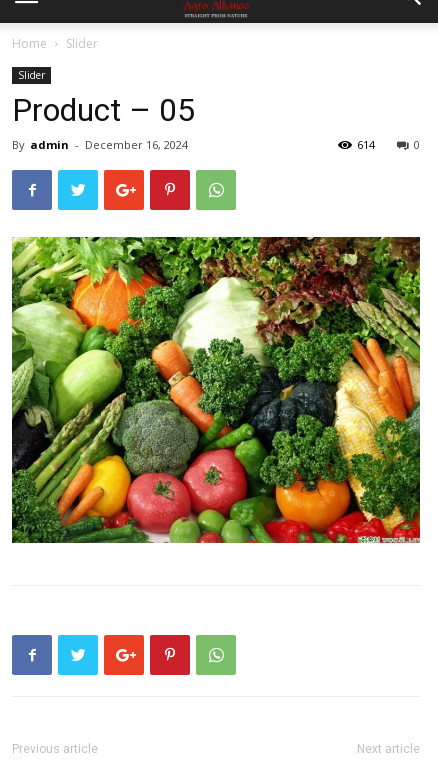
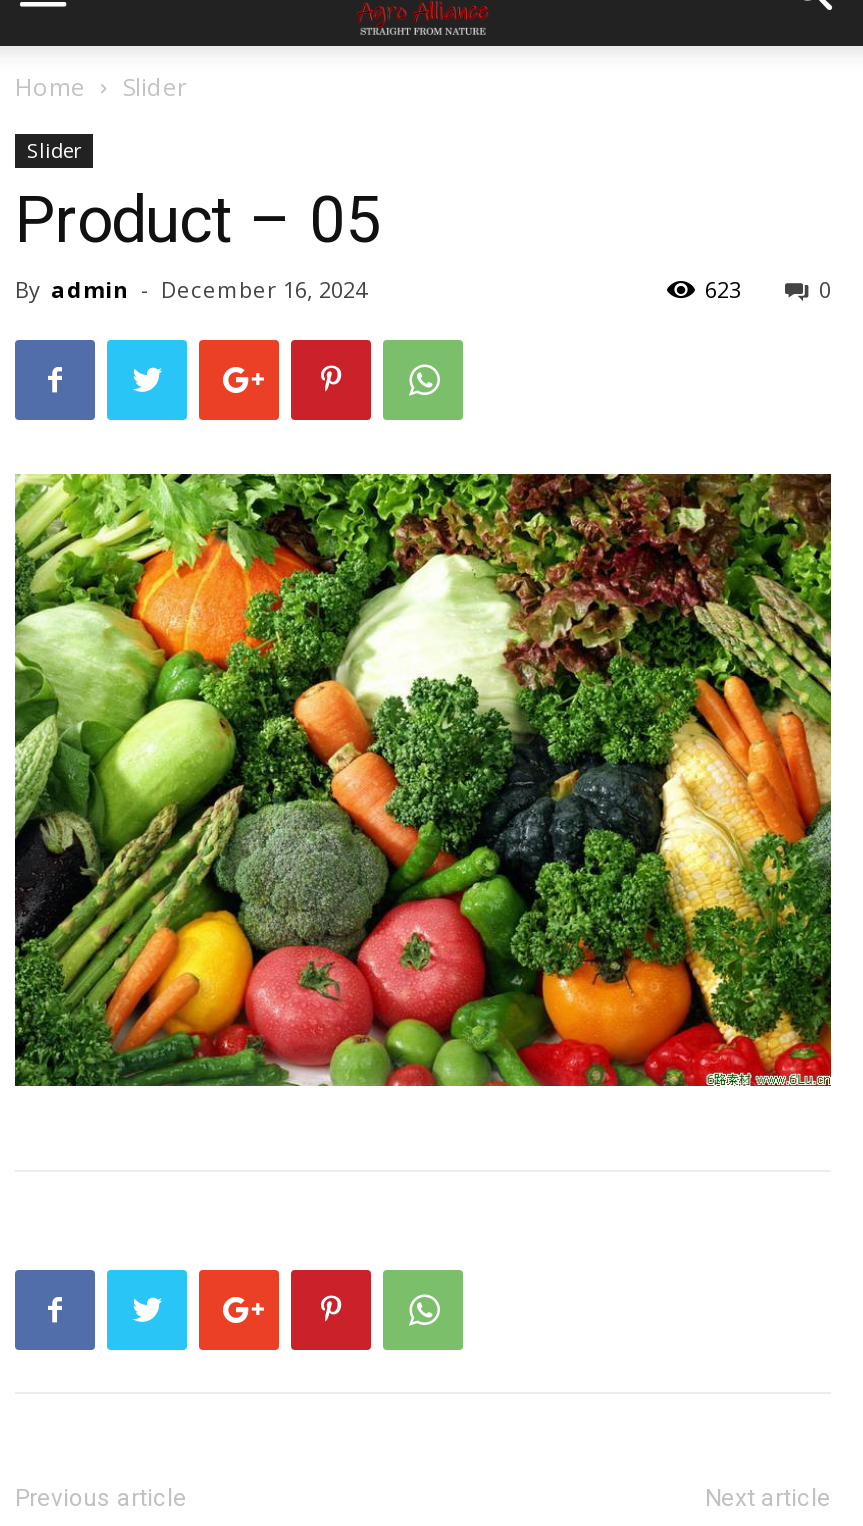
- 614
+ 623
